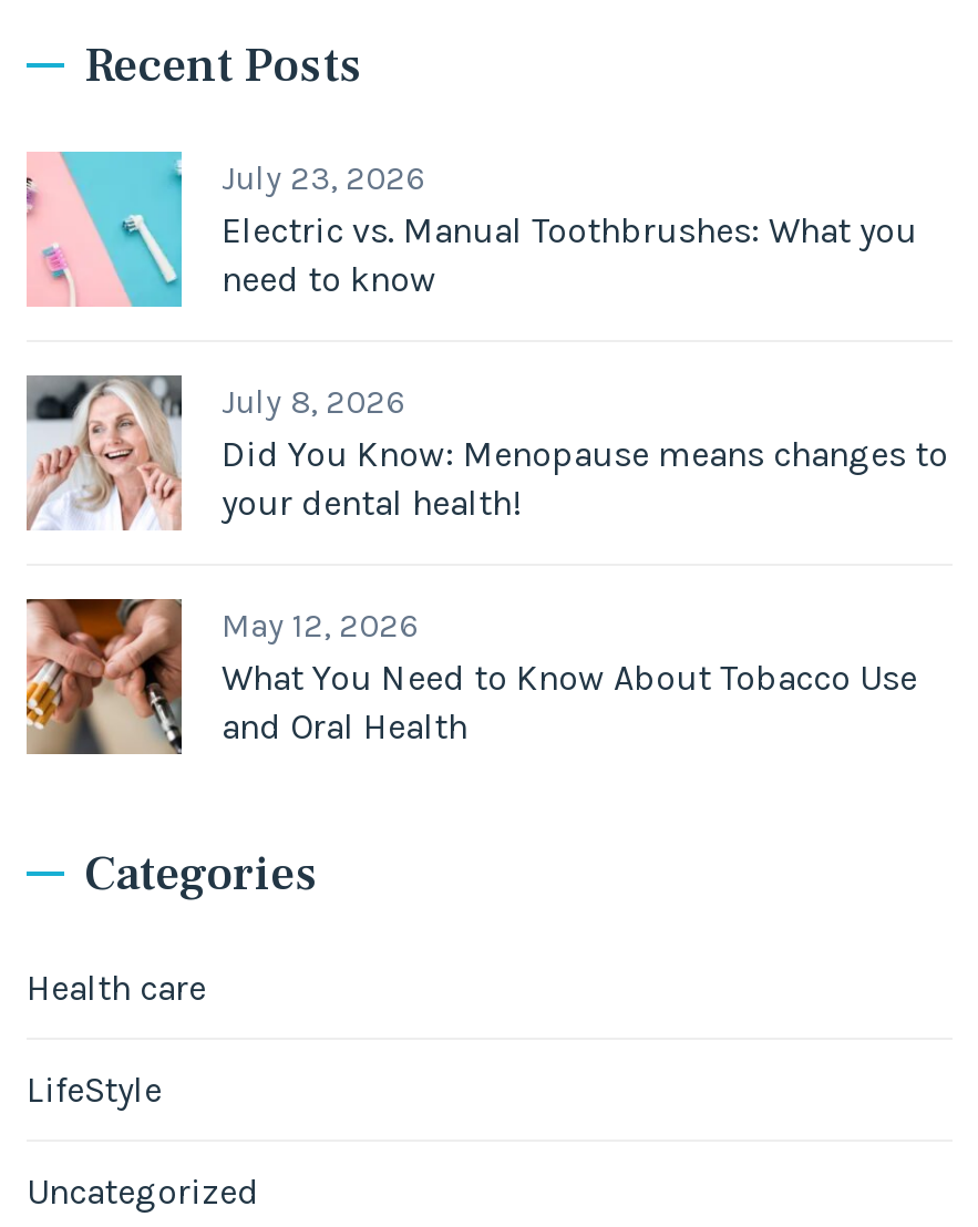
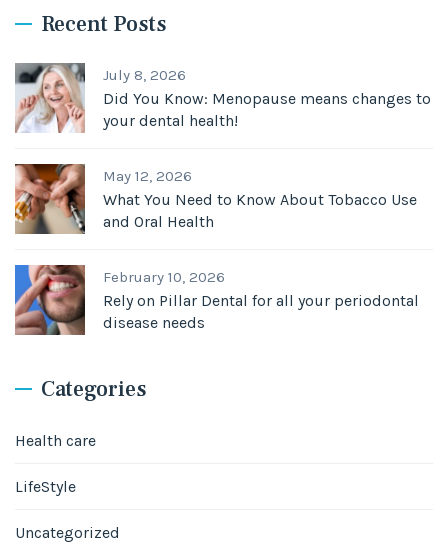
- [image]
- July 23, 2026
- Electric vs. Manual Toothbrushes: What you
- need to know

moved up: [image] | July 8, 2026 | Did You Know: Menopause means changes to | your dental health! | May 12, 2026 | What You Need to Know About Tobacco Use | and Oral Health

+ [image]
+ February 10, 2026
+ Rely on Pillar Dental for all your periodontal
+ disease needs
